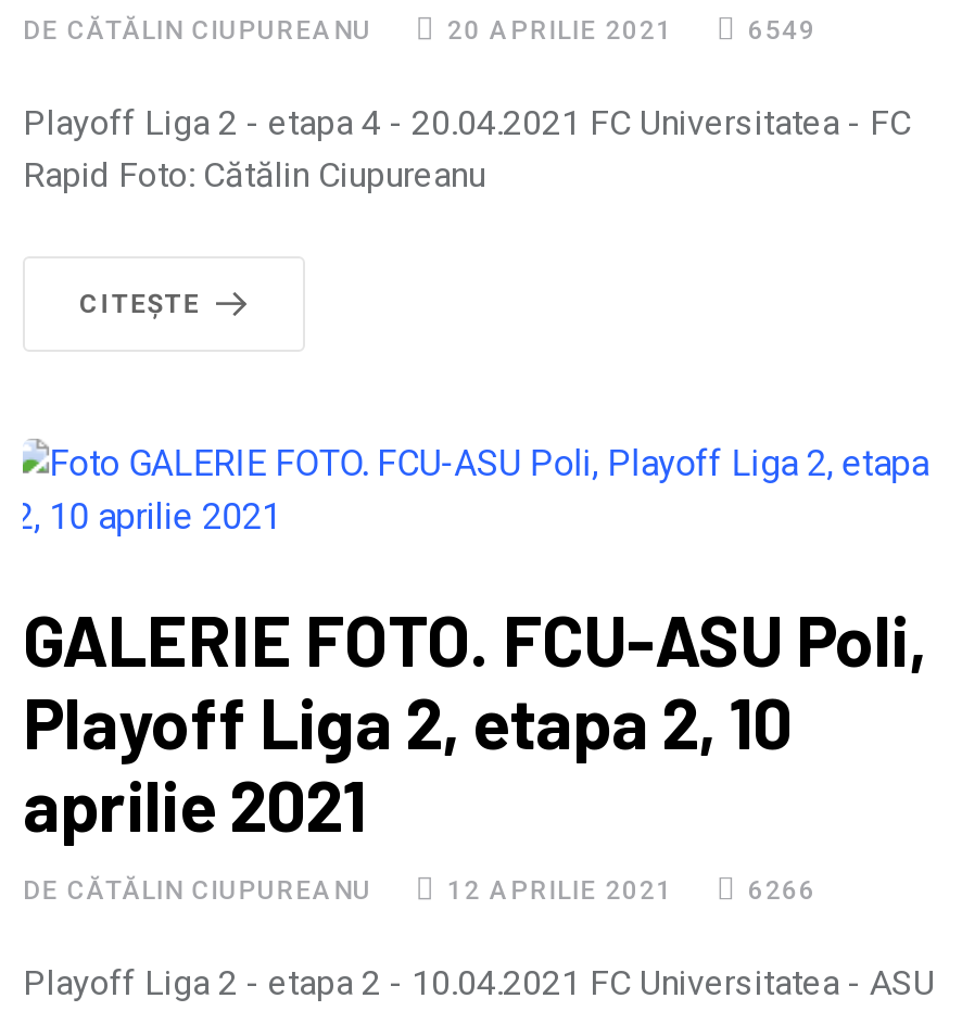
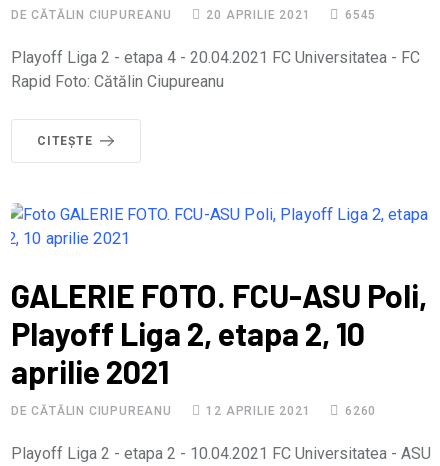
- 6549
+ 6545

- 6266
+ 6260
